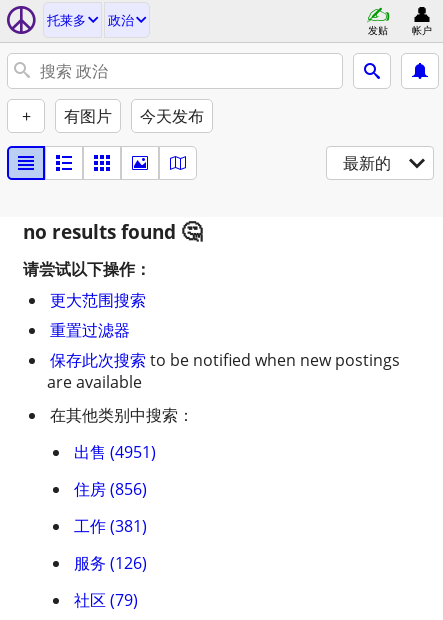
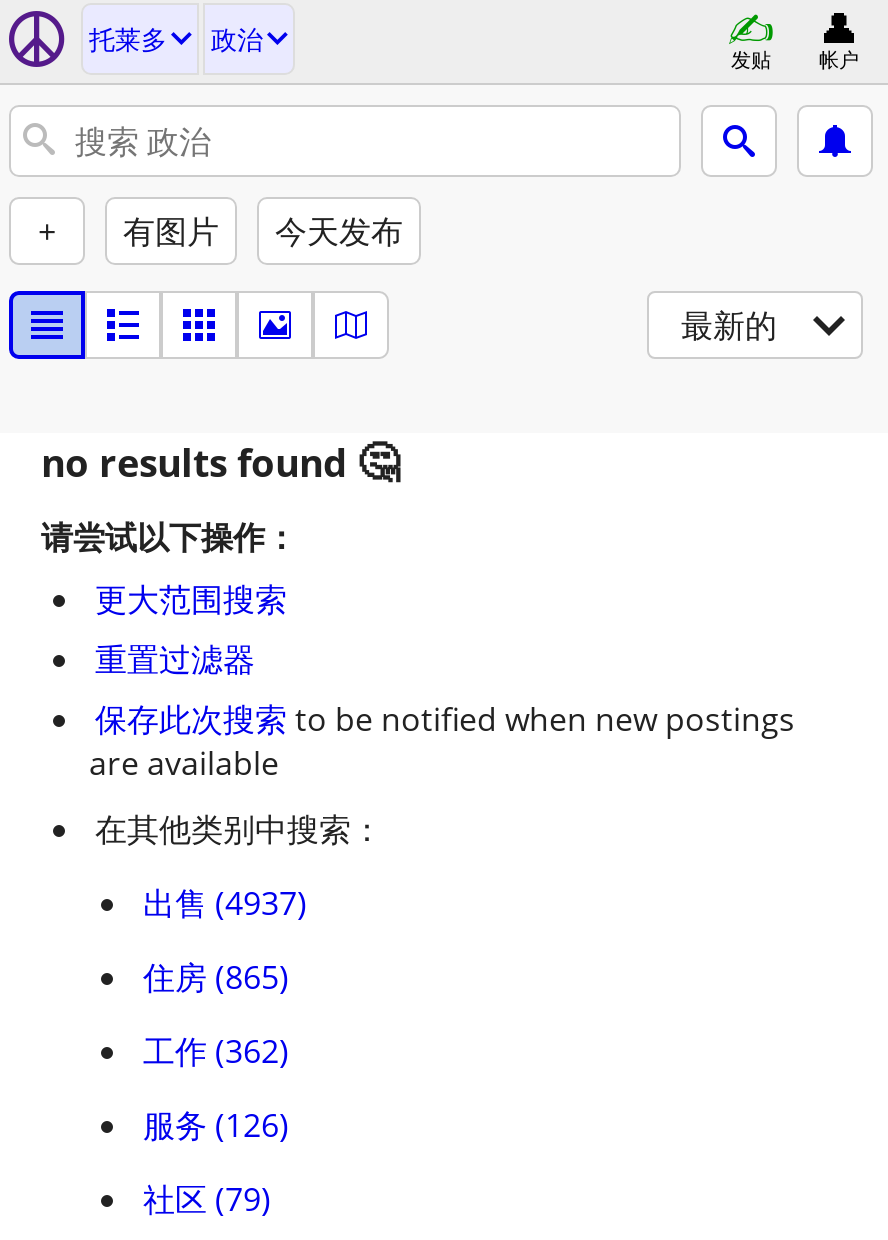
- 出售 (4951)
+ 出售 (4937)

- 住房 (856)
+ 住房 (865)

- 工作 (381)
+ 工作 (362)
